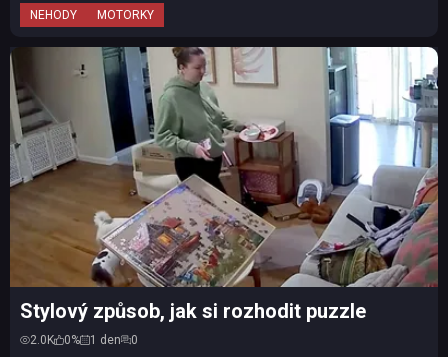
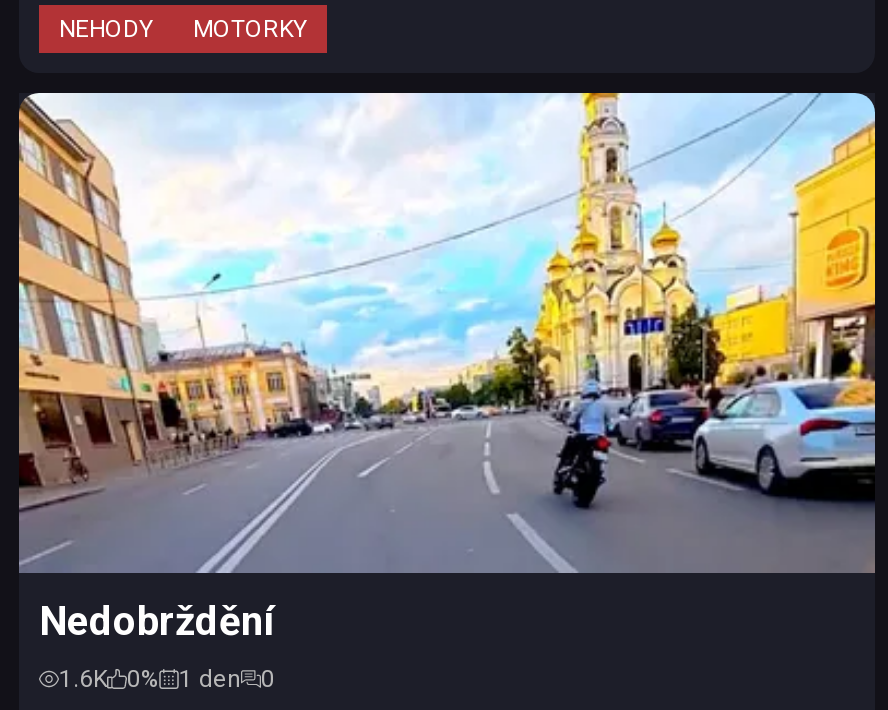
- [image]
- Stylový způsob, jak si rozhodit puzzle
- 2.0K
+ [image]
+ Nedobrždění
+ 1.6K
